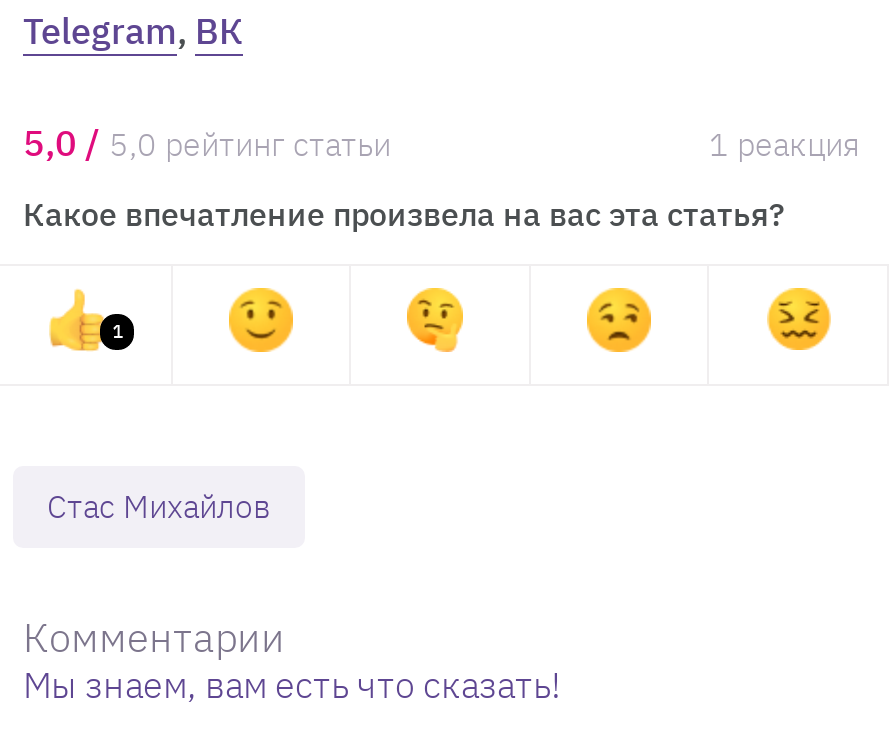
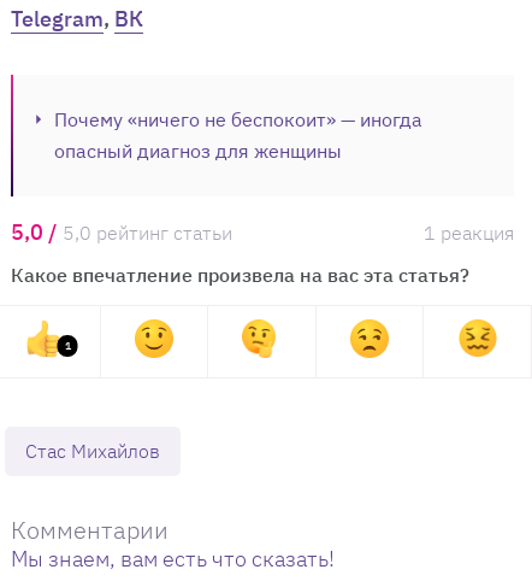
+ Почему «ничего не беспокоит» — иногда
+ опасный диагноз для женщины
